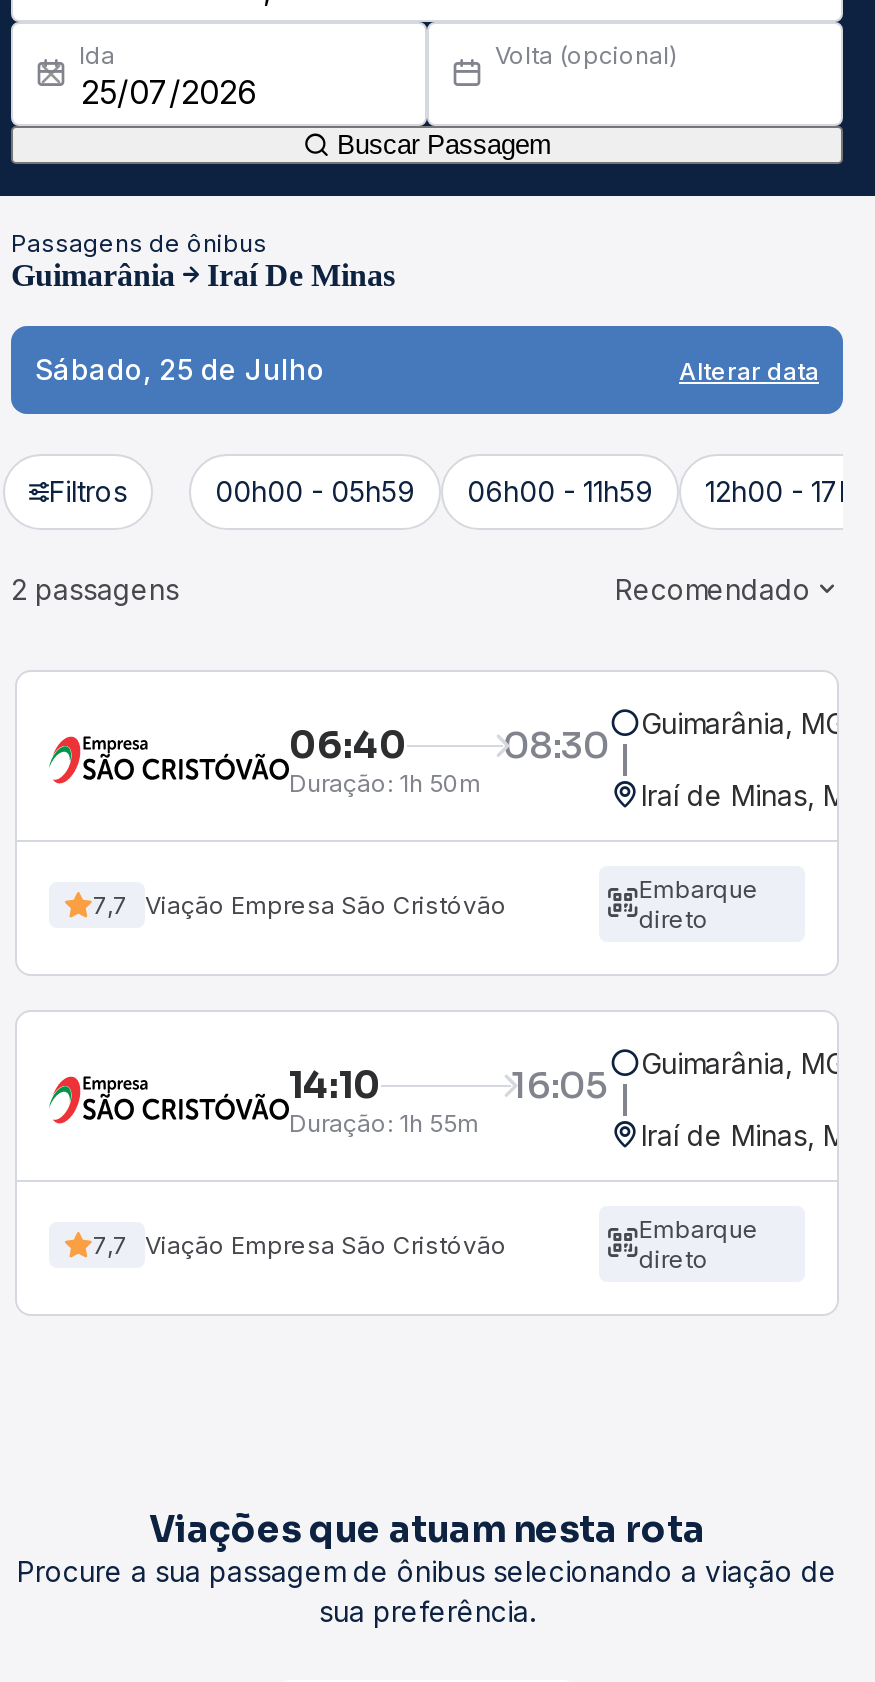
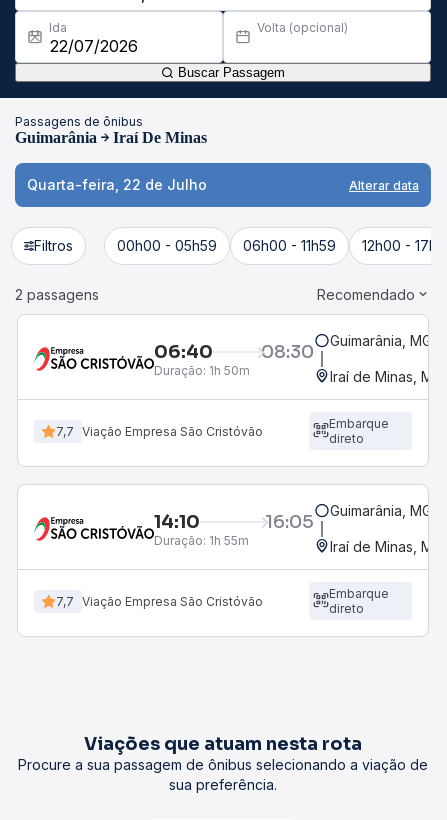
- Sábado, 25 de Julho
+ Quarta-feira, 22 de Julho
